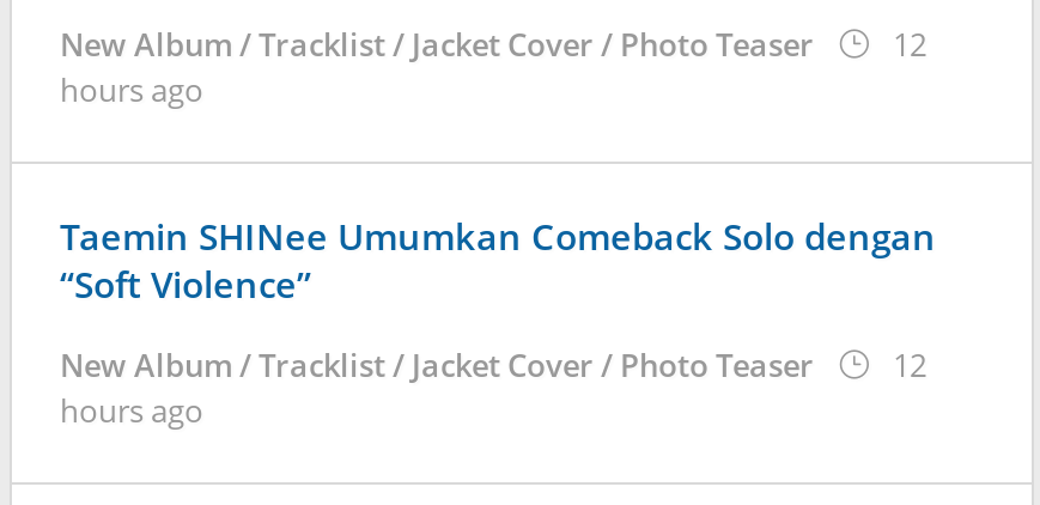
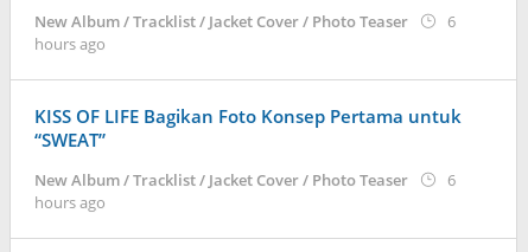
- New Album / Tracklist / Jacket Cover / Photo Teaser 12
+ New Album / Tracklist / Jacket Cover / Photo Teaser 6

- Taemin SHINee Umumkan Comeback Solo dengan
- “Soft Violence”
+ KISS OF LIFE Bagikan Foto Konsep Pertama untuk
+ “SWEAT”

- New Album / Tracklist / Jacket Cover / Photo Teaser 12
+ New Album / Tracklist / Jacket Cover / Photo Teaser 6
